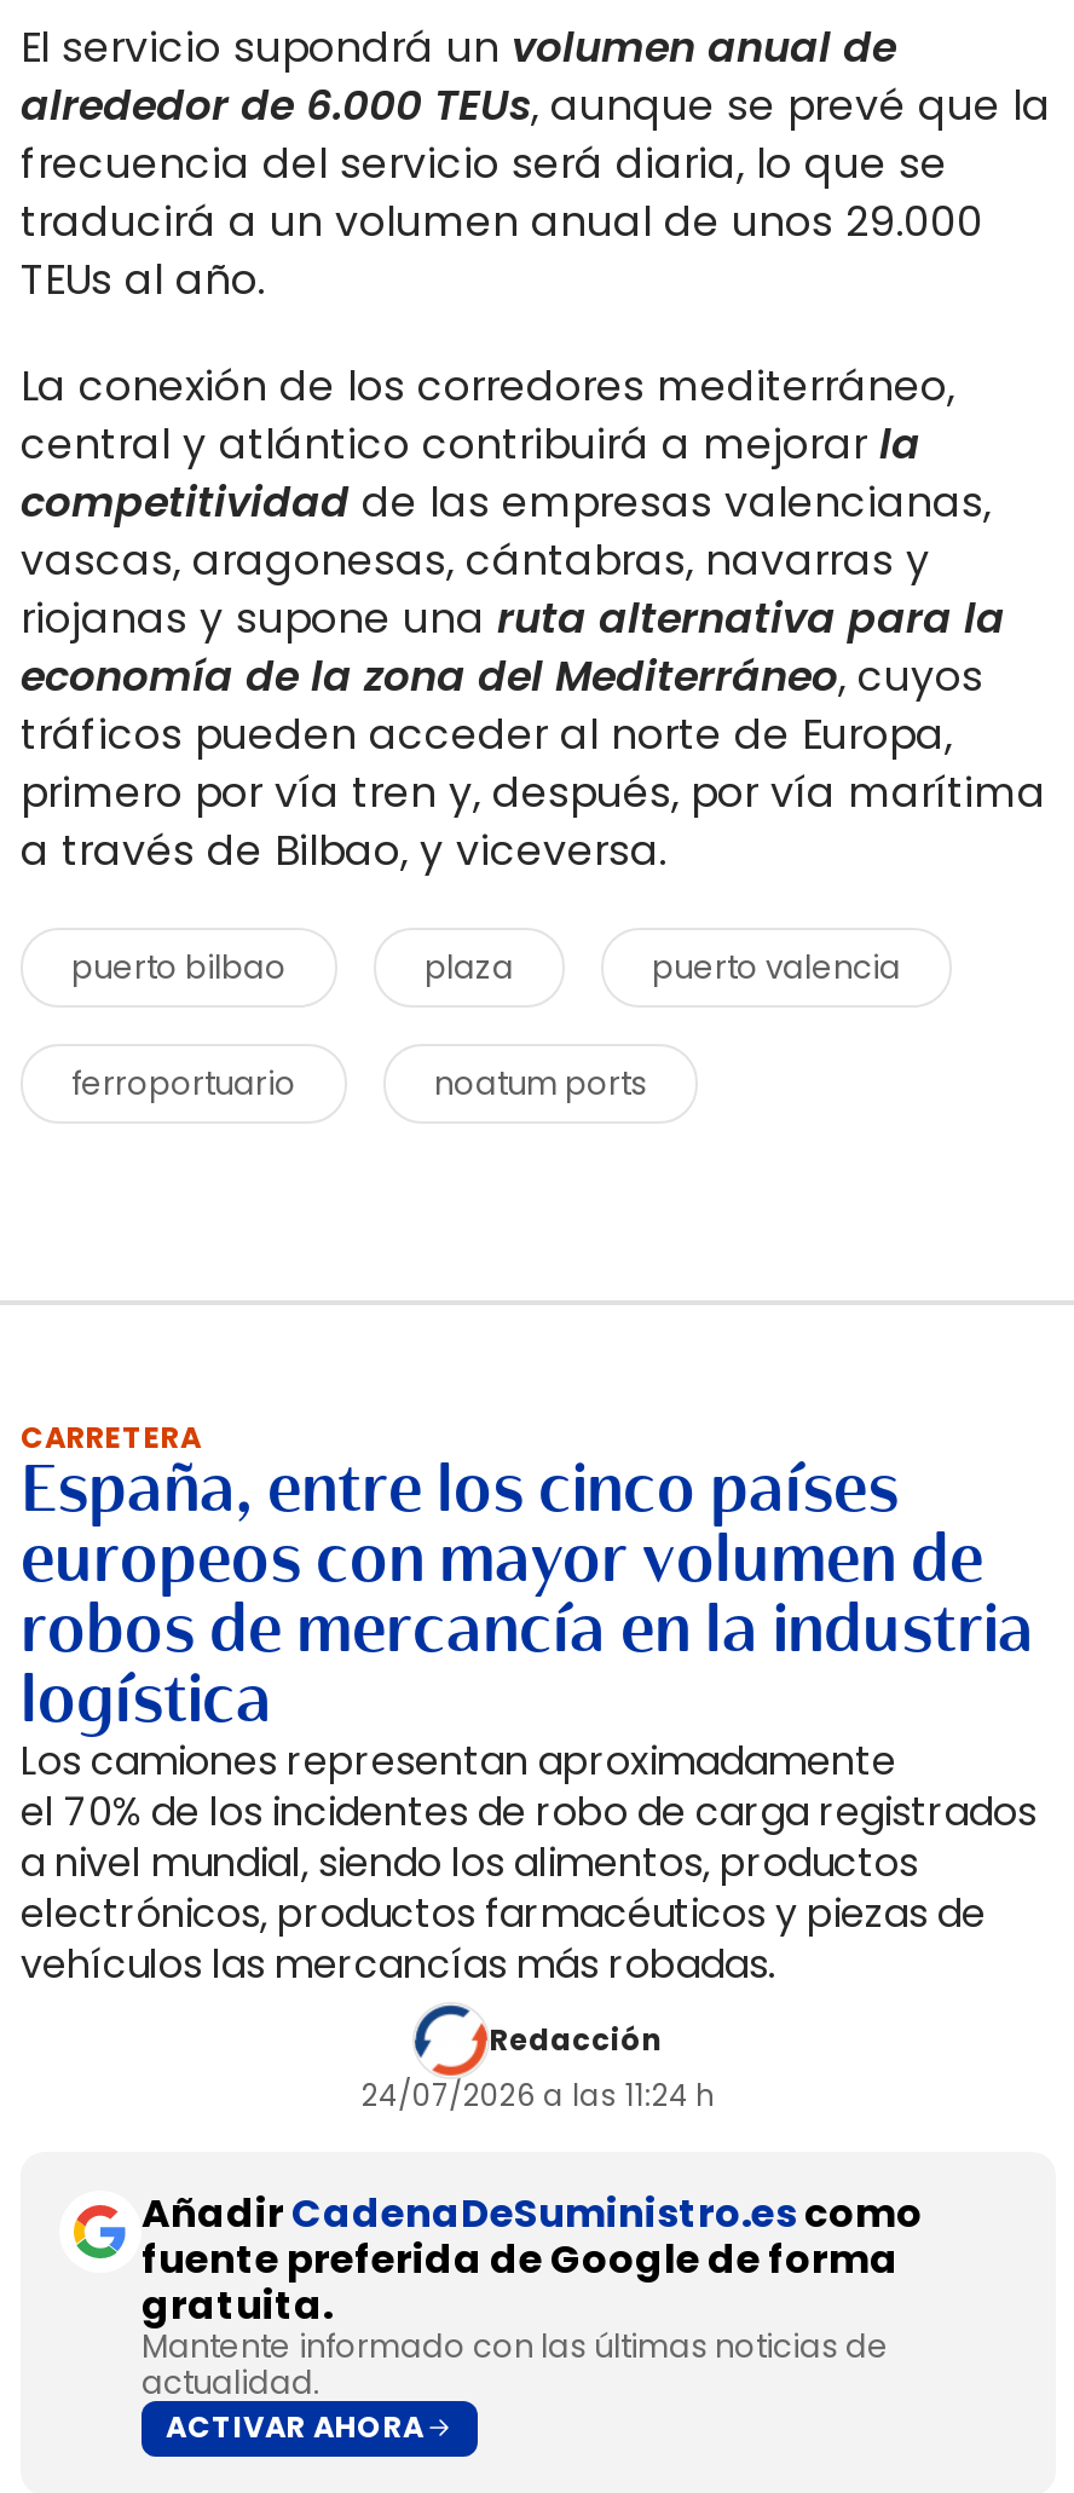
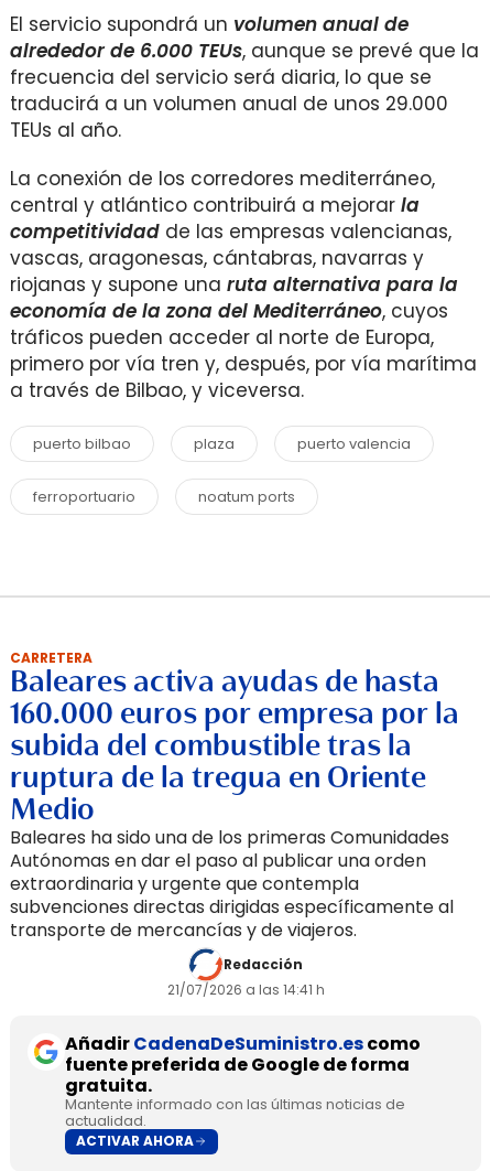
- España, entre los cinco países
- europeos con mayor volumen de
- robos de mercancía en la industria
- logística
- Los camiones representan aproximadamente
- el 70% de los incidentes de robo de carga registrados
- a nivel mundial, siendo los alimentos, productos
- electrónicos, productos farmacéuticos y piezas de
- vehículos las mercancías más robadas.
+ Baleares activa ayudas de hasta
+ 160.000 euros por empresa por la
+ subida del combustible tras la
+ ruptura de la tregua en Oriente
+ Medio
+ Baleares ha sido una de los primeras Comunidades
+ Autónomas en dar el paso al publicar una orden
+ extraordinaria y urgente que contempla
+ subvenciones directas dirigidas específicamente al
+ transporte de mercancías y de viajeros.

- 24/07/2026 a las 11:24 h
+ 21/07/2026 a las 14:41 h
